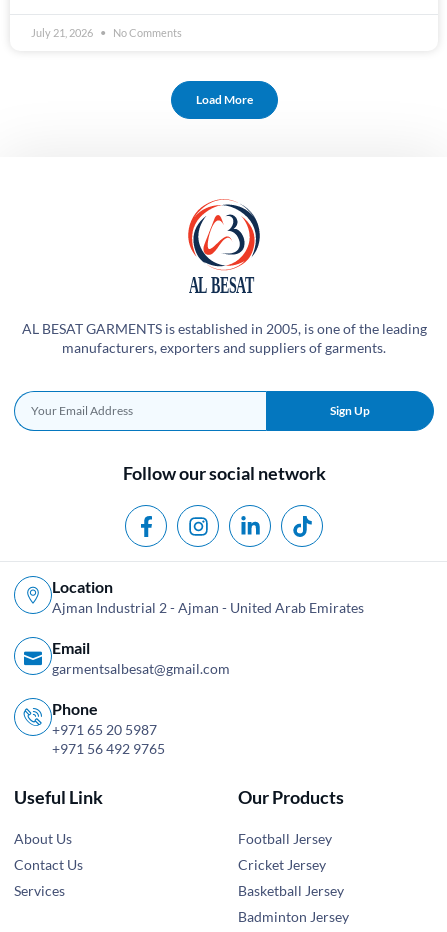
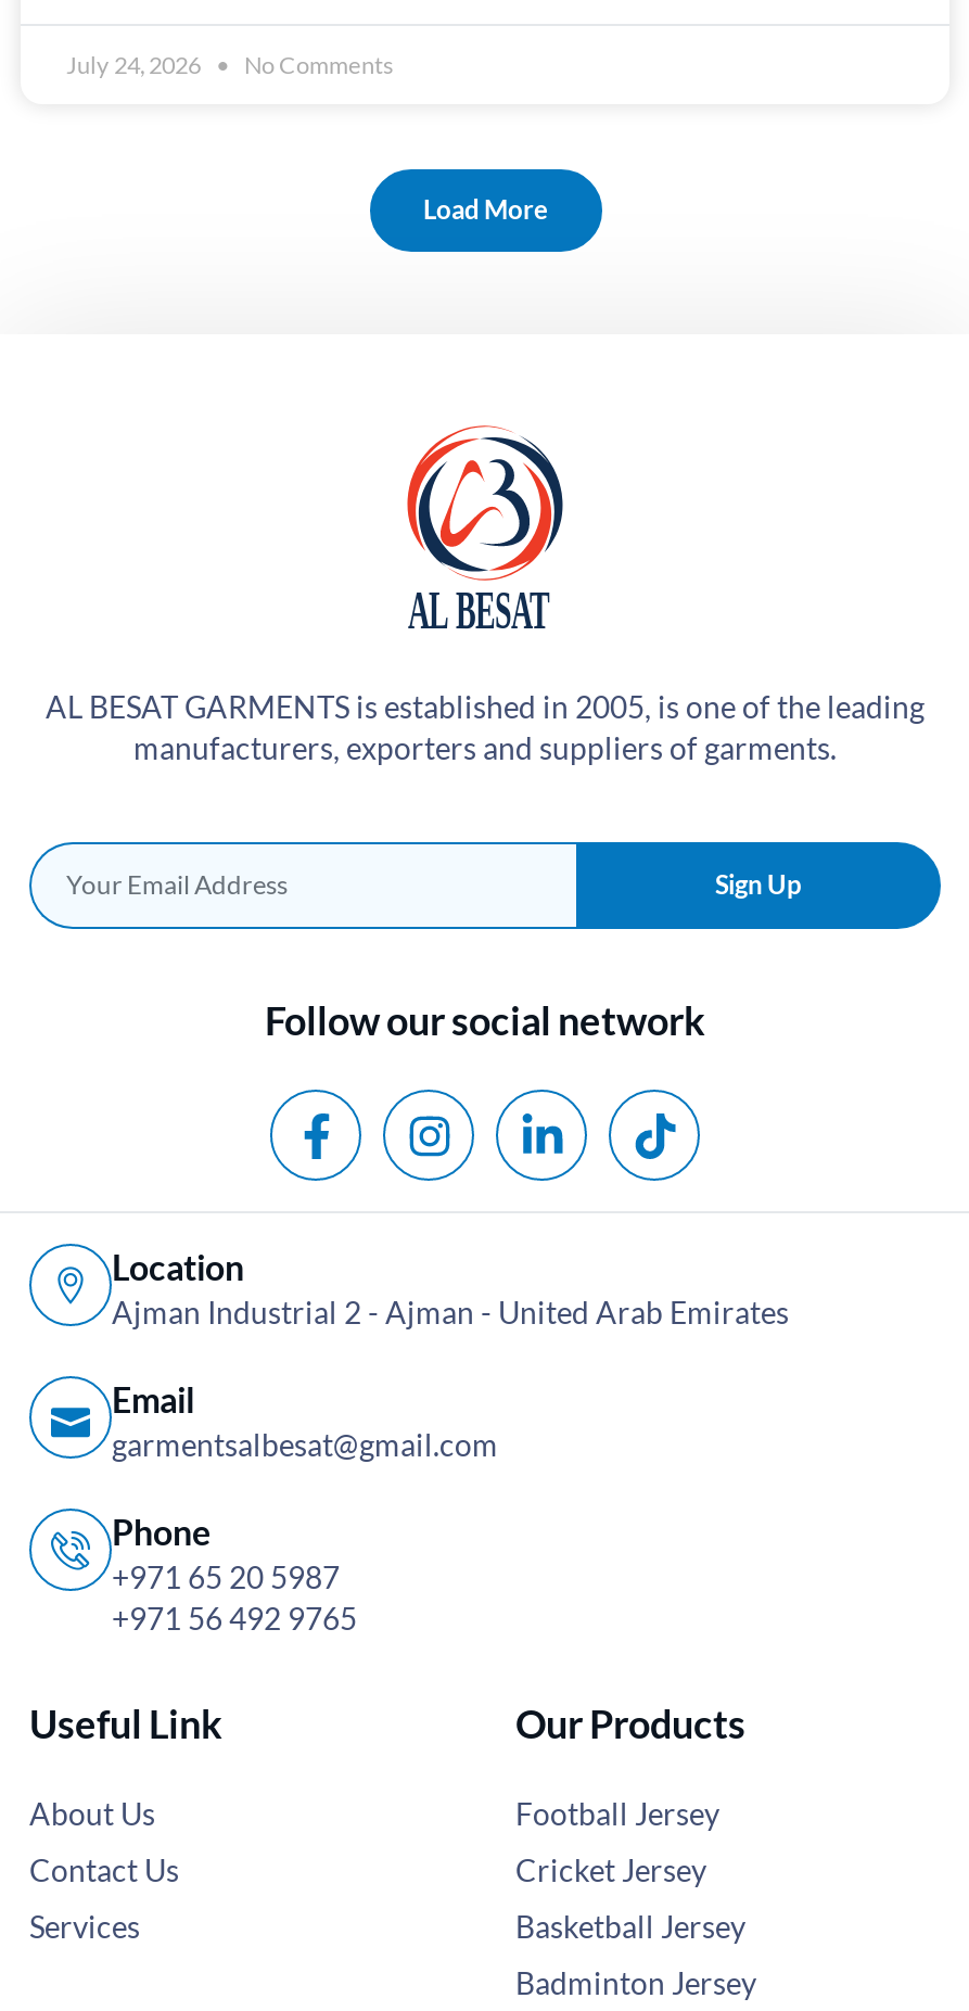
- July 21, 2026 No Comments
+ July 24, 2026 No Comments
